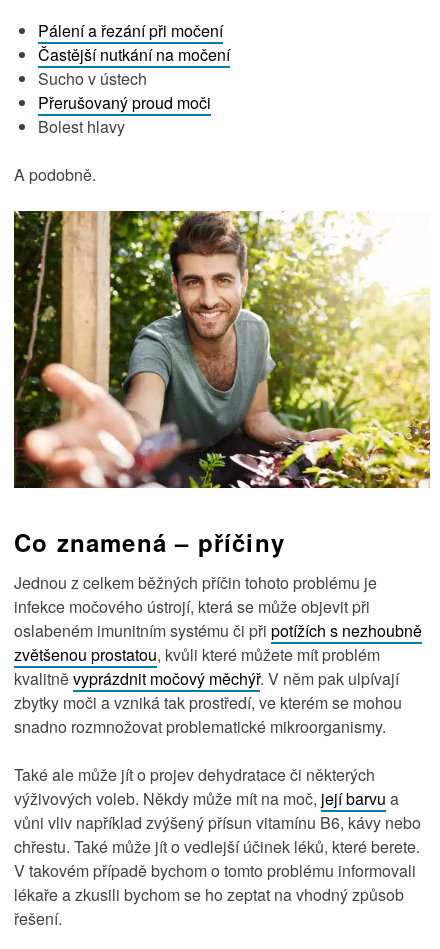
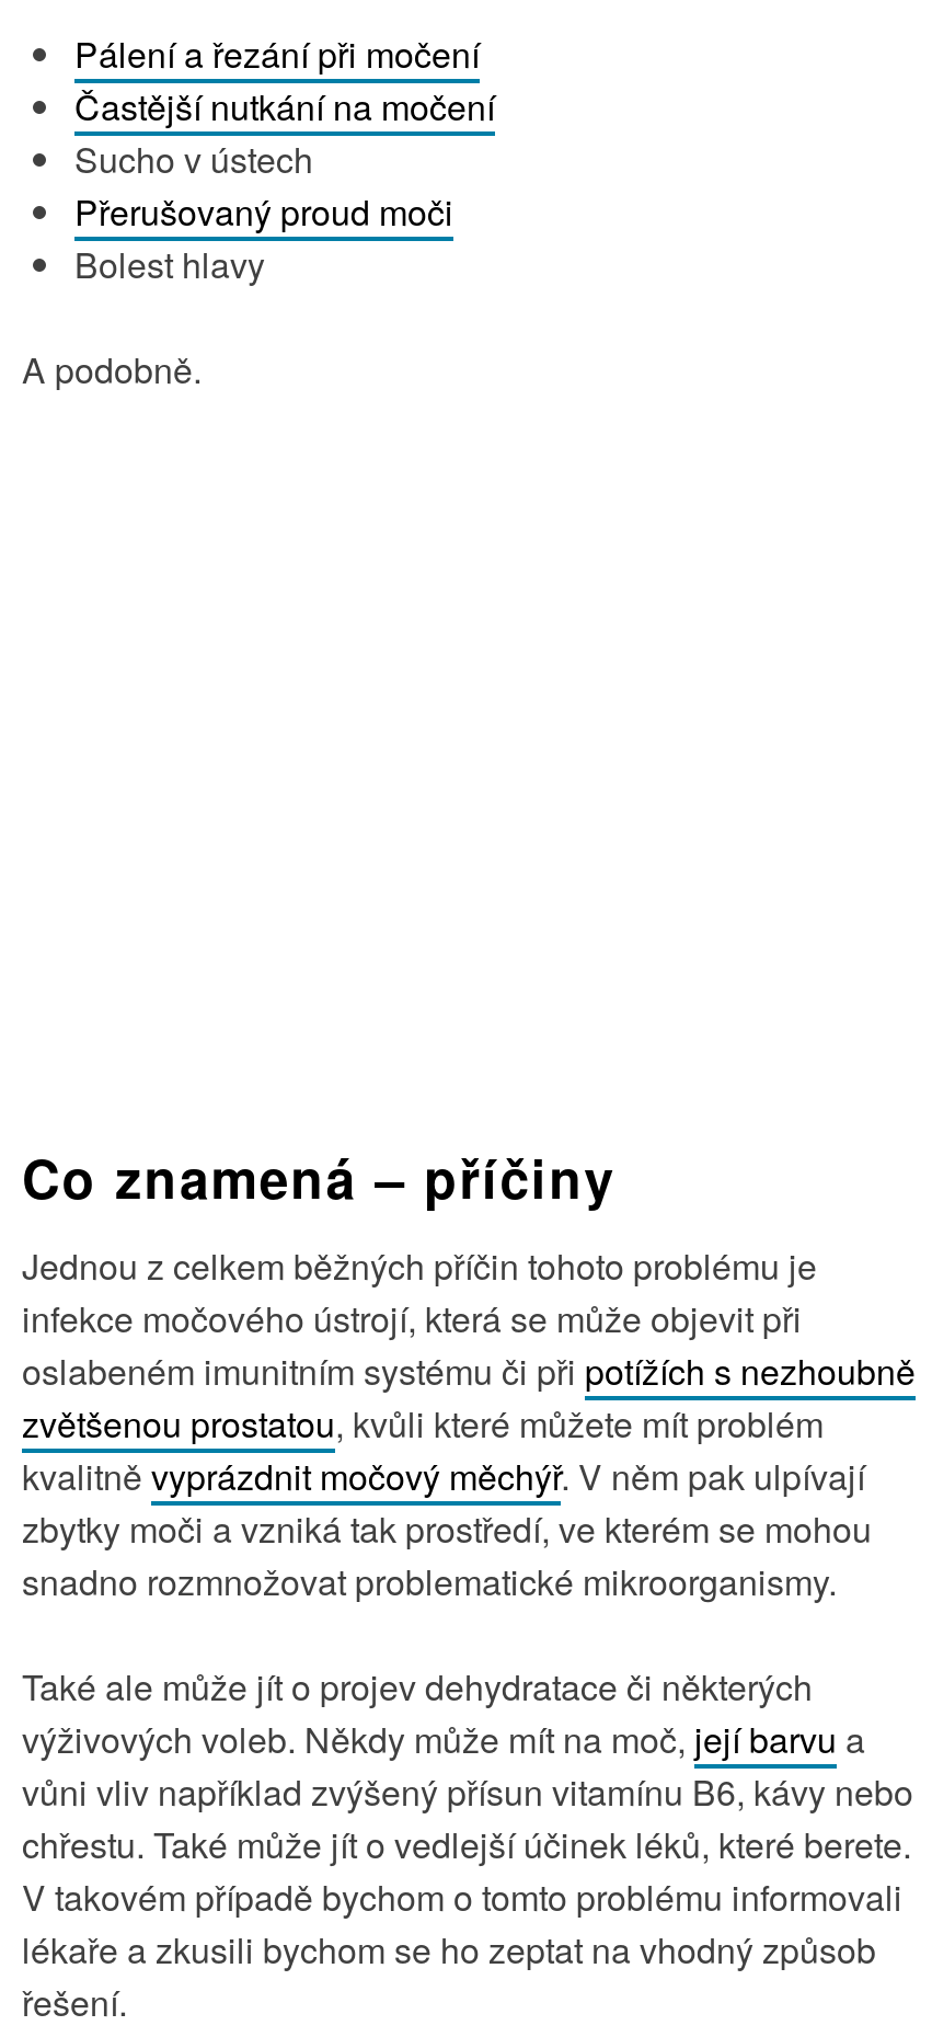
- [image]
